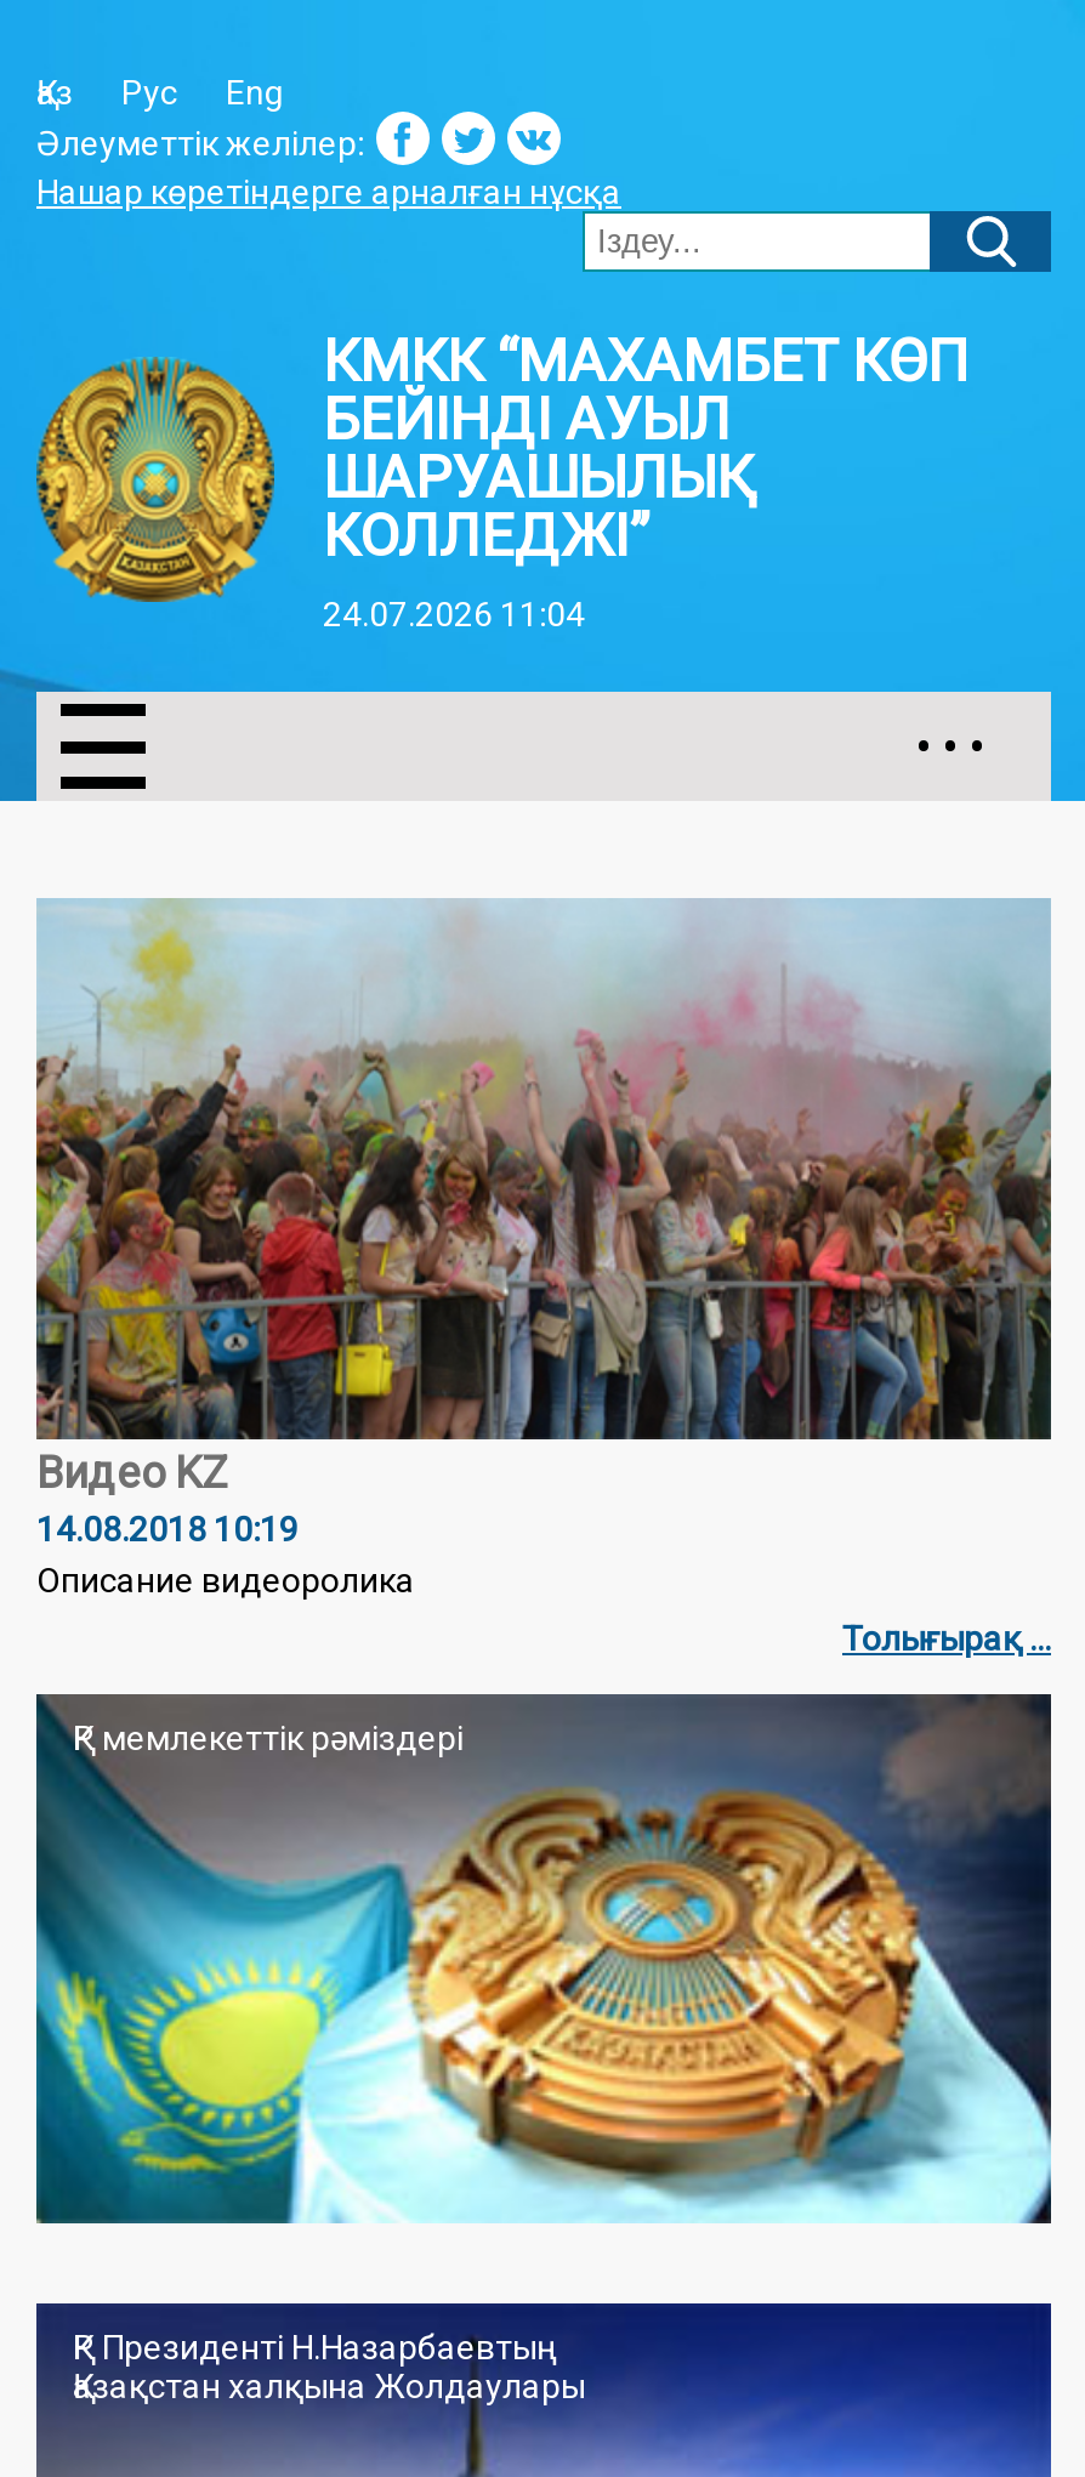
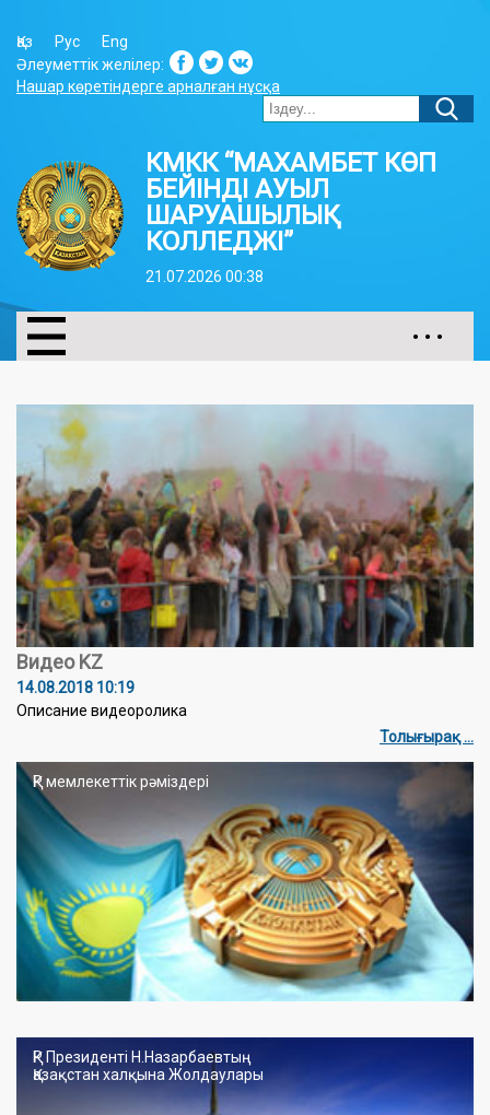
- 24.07.2026 11:04
+ 21.07.2026 00:38
